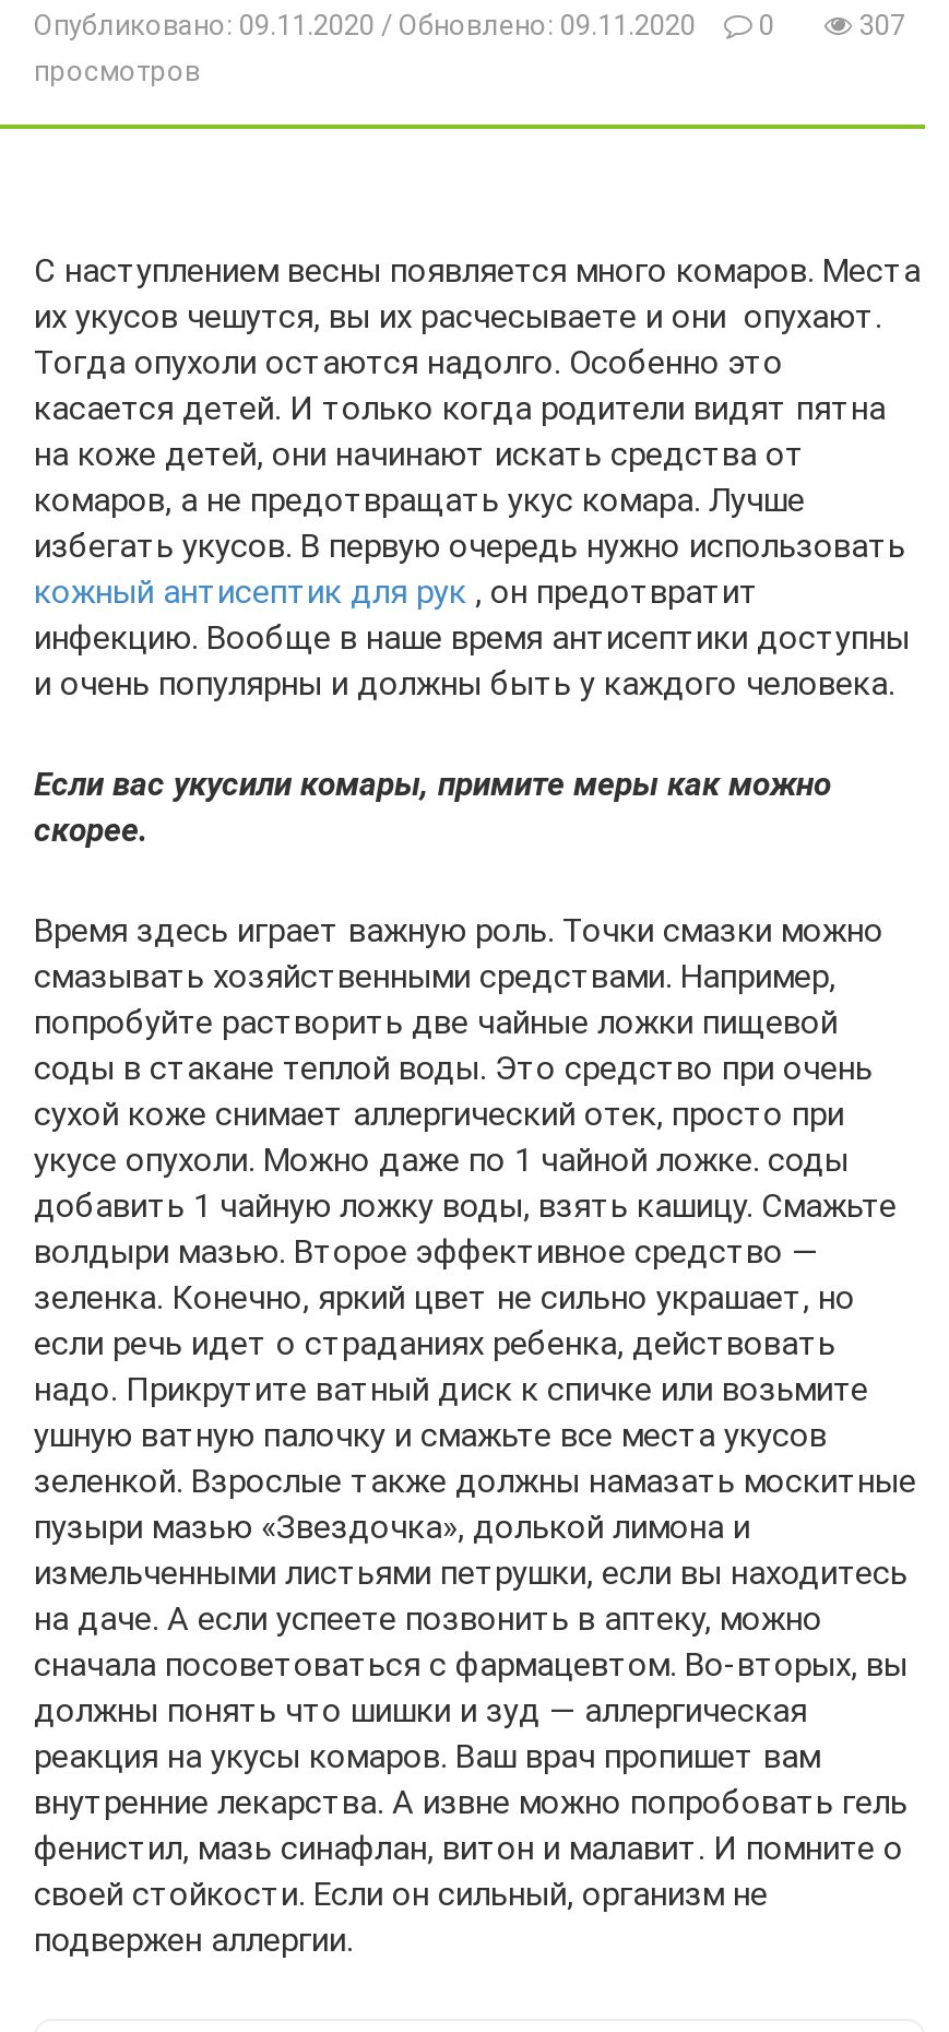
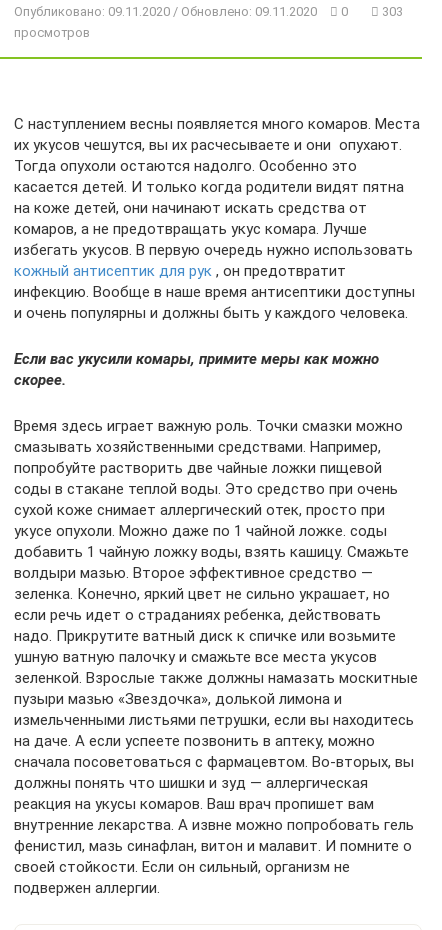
- 307
+ 303
